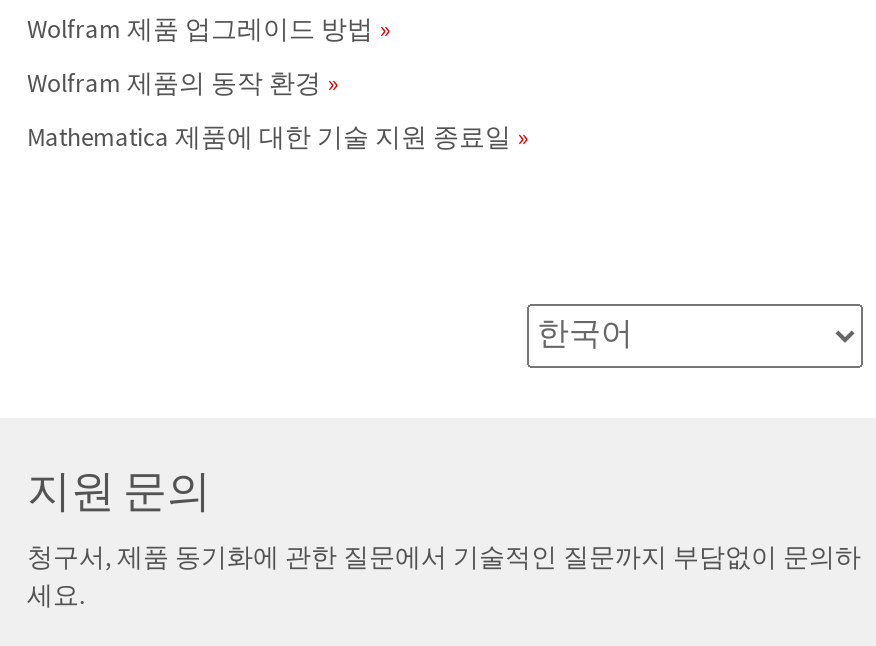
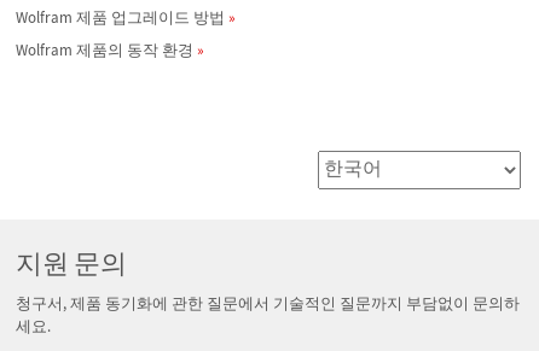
- Mathematica 제품에 대한 기술 지원 종료일
